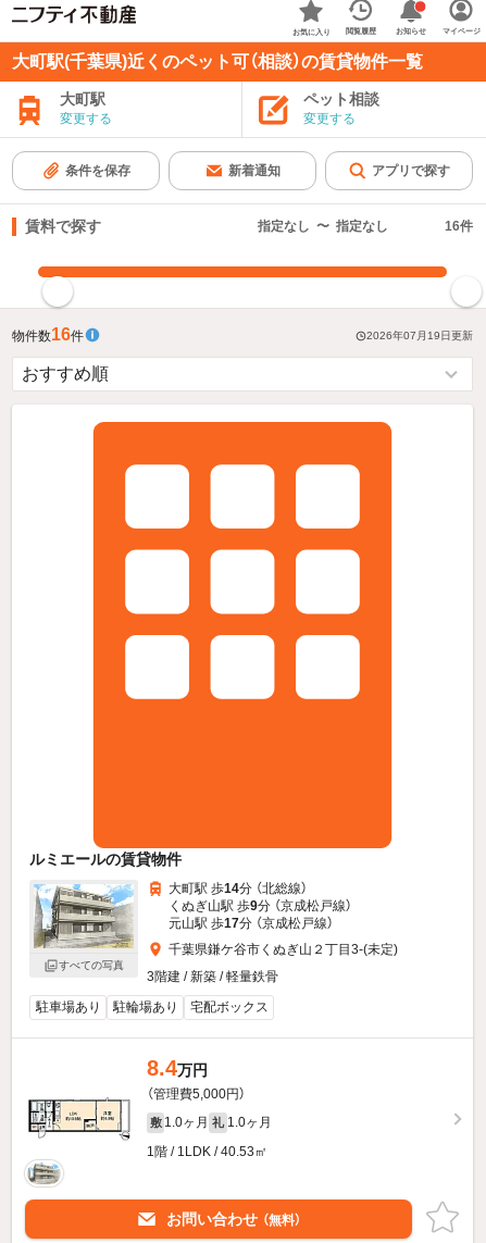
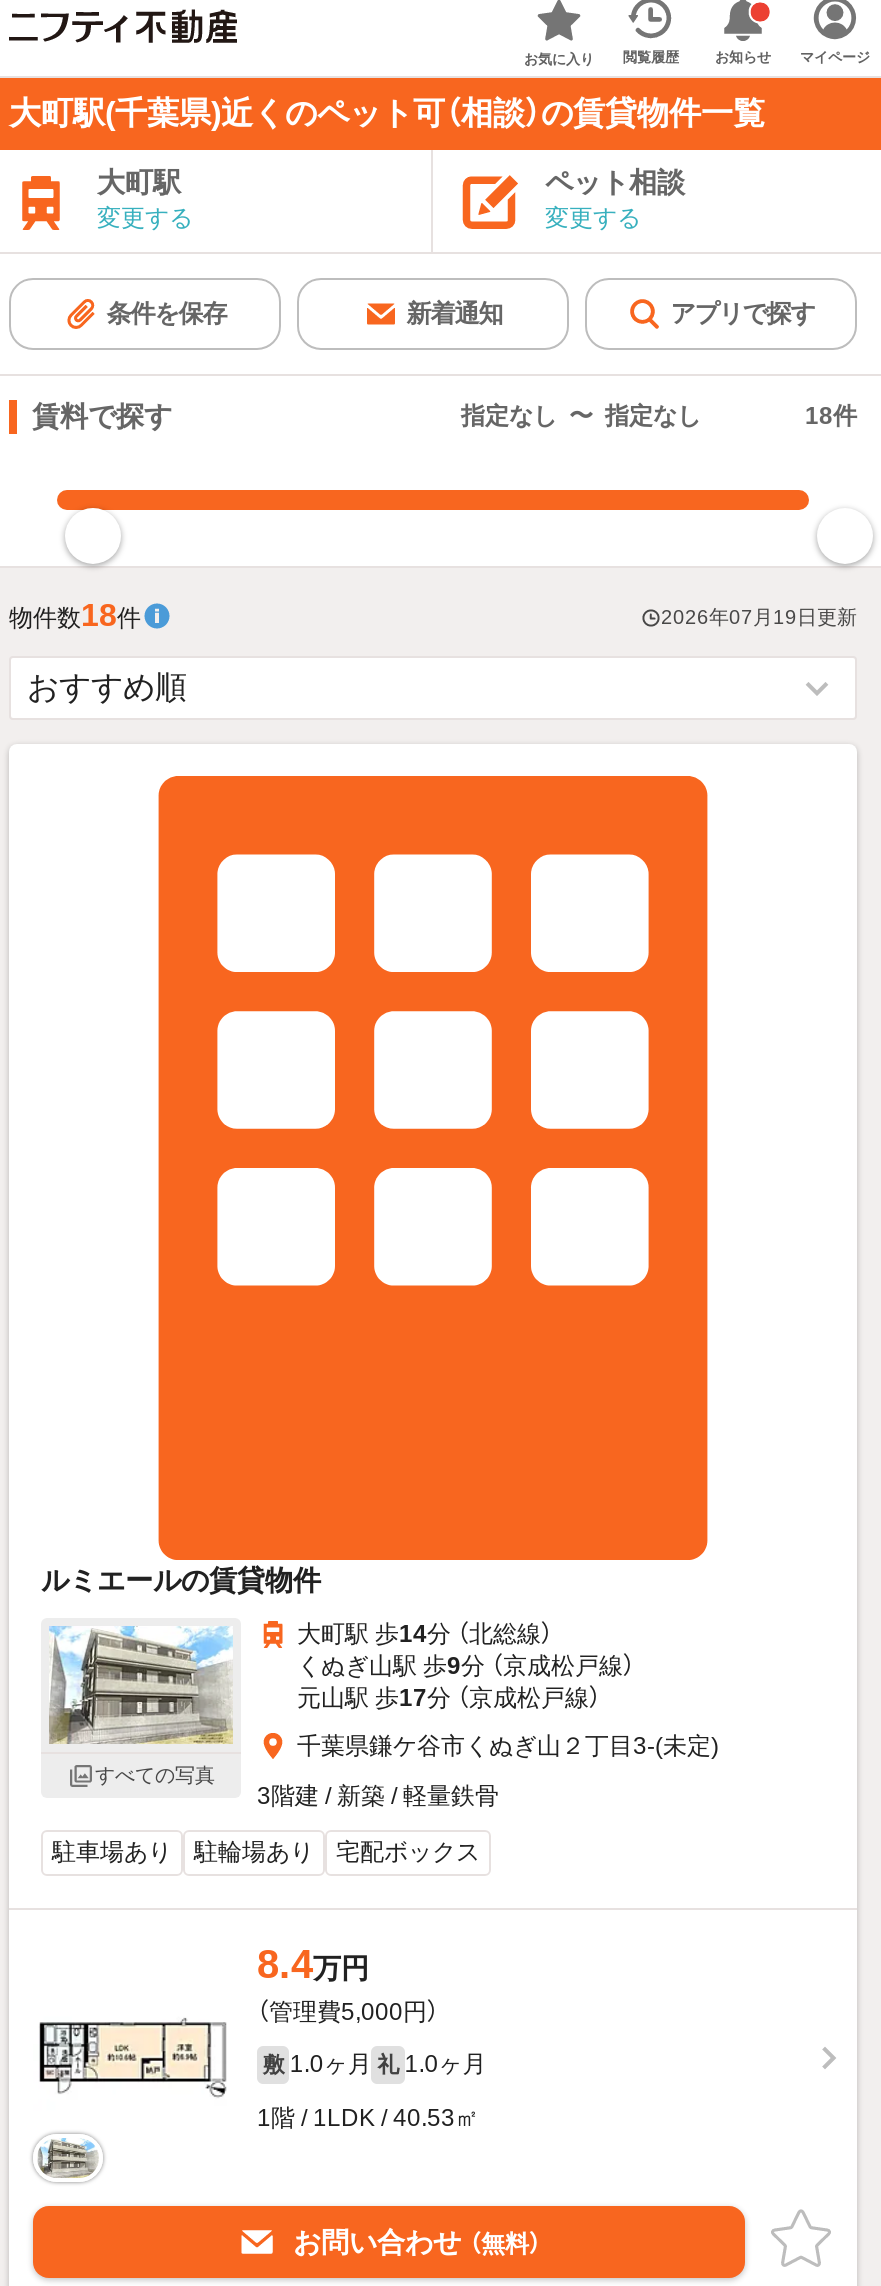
- 16件
+ 18件

- 物件数16件
+ 物件数18件
